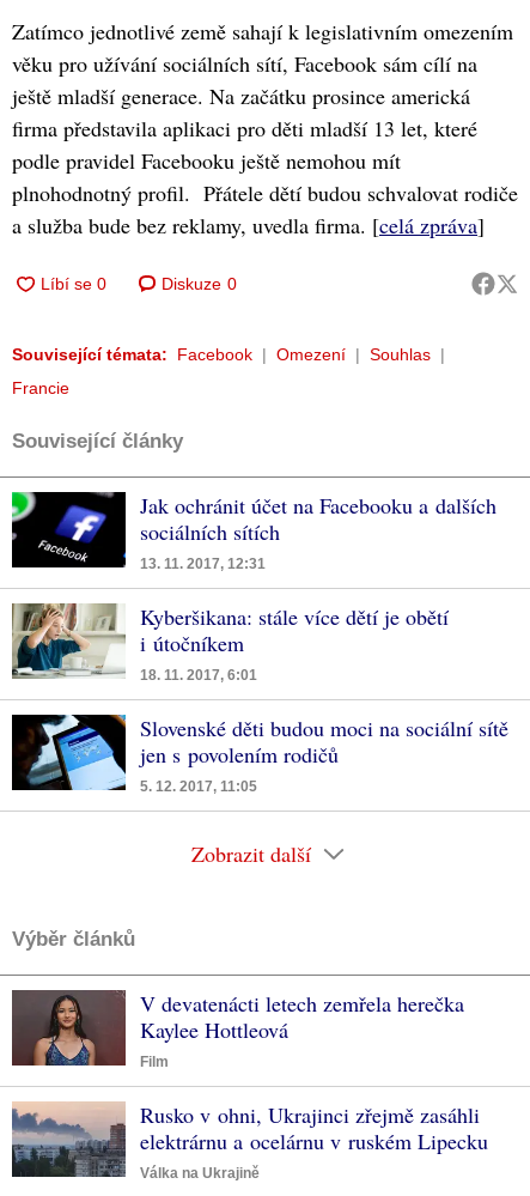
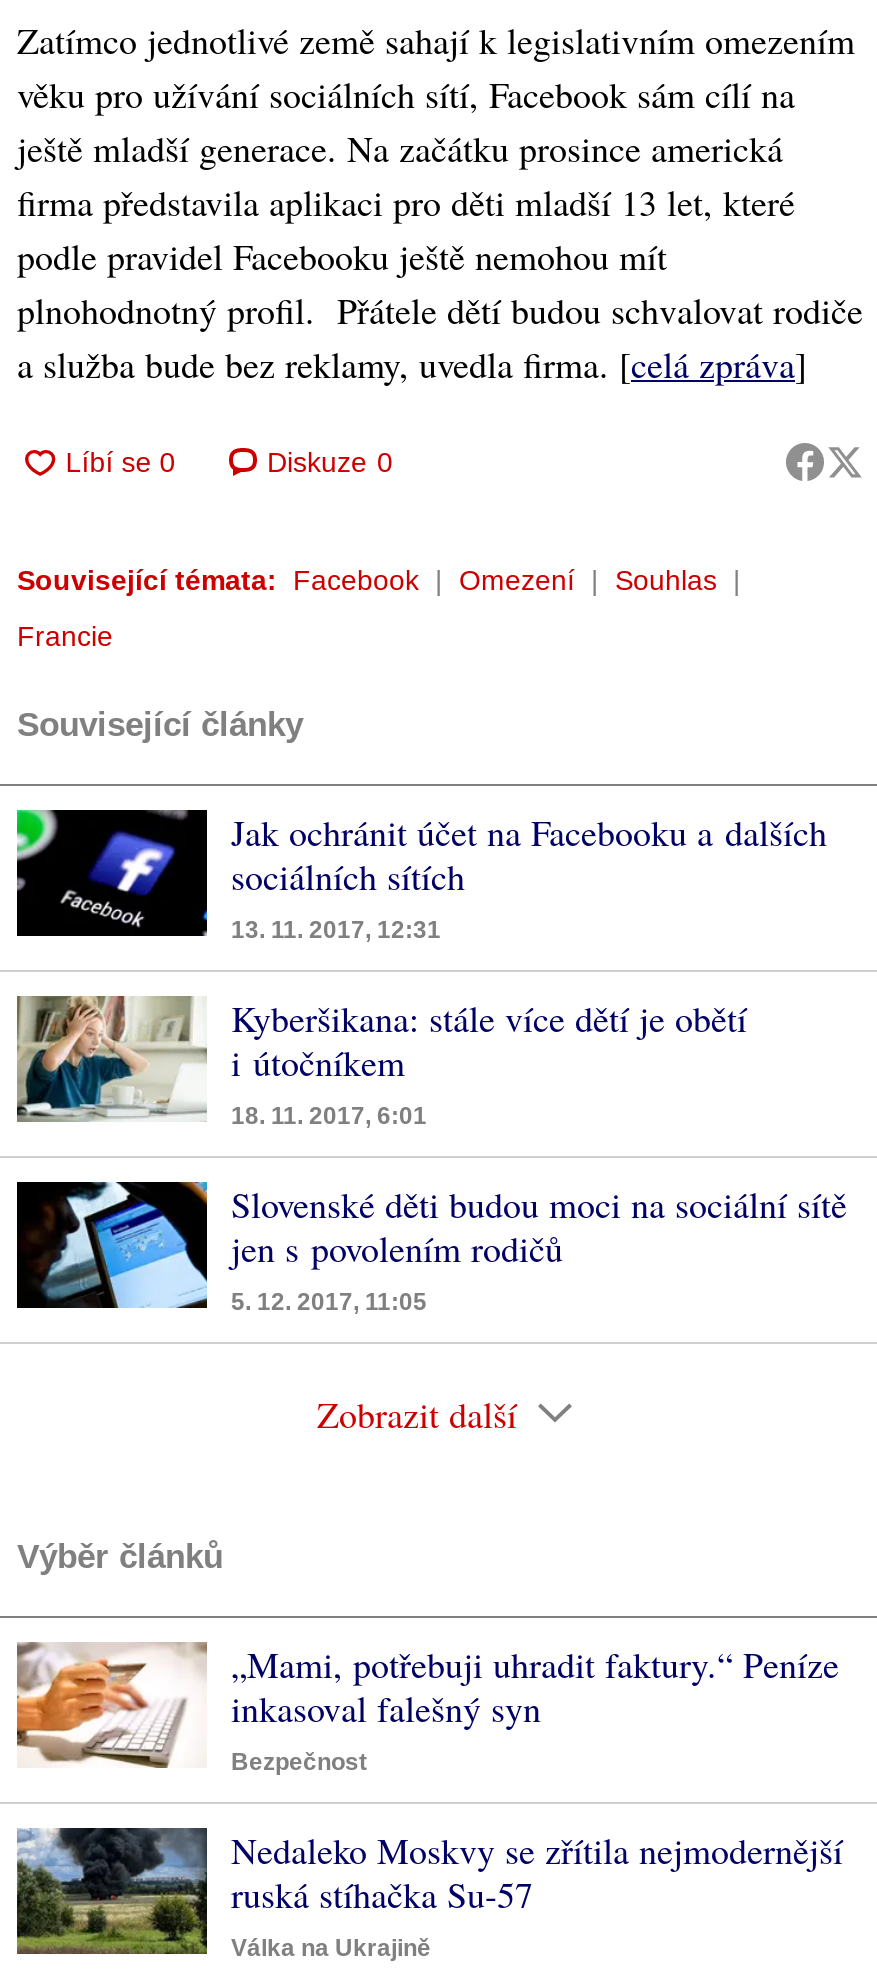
- [image]
- V devatenácti letech zemřela herečka
- Kaylee Hottleová
- Film
+ [image]
+ „Mami, potřebuji uhradit faktury.“ Peníze
+ inkasoval falešný syn
+ Bezpečnost

- [image]
- Rusko v ohni, Ukrajinci zřejmě zasáhli
- elektrárnu a ocelárnu v ruském Lipecku
+ [image]
+ Nedaleko Moskvy se zřítila nejmodernější
+ ruská stíhačka Su-57
